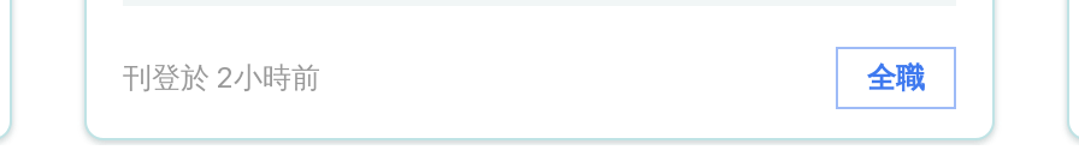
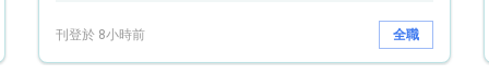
- 刊登於 2小時前
+ 刊登於 8小時前
